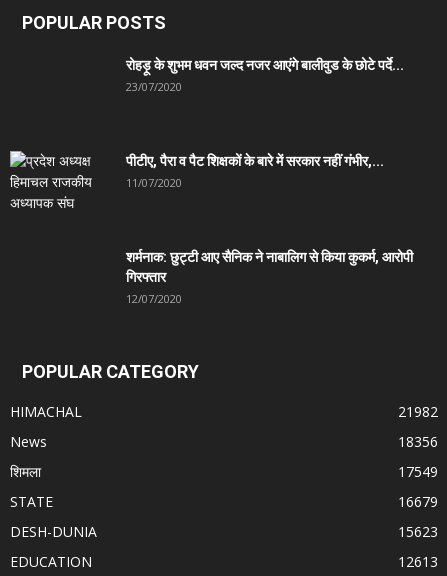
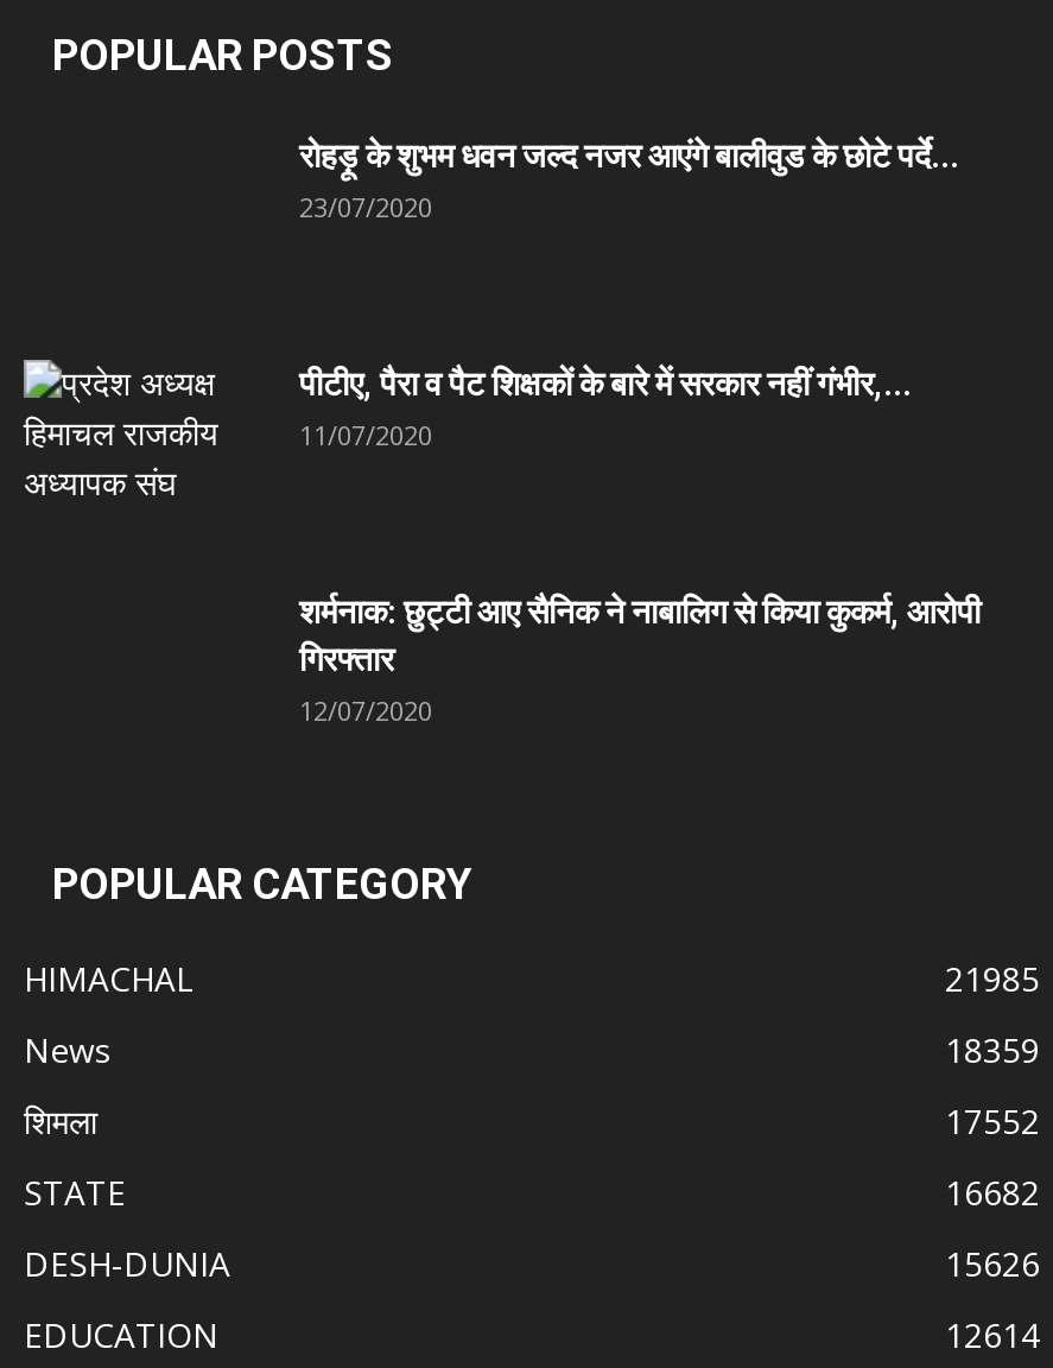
- 21982
+ 21985

- 18356
+ 18359

- 17549
+ 17552

- 16679
+ 16682

- 15623
+ 15626

- 12613
+ 12614
